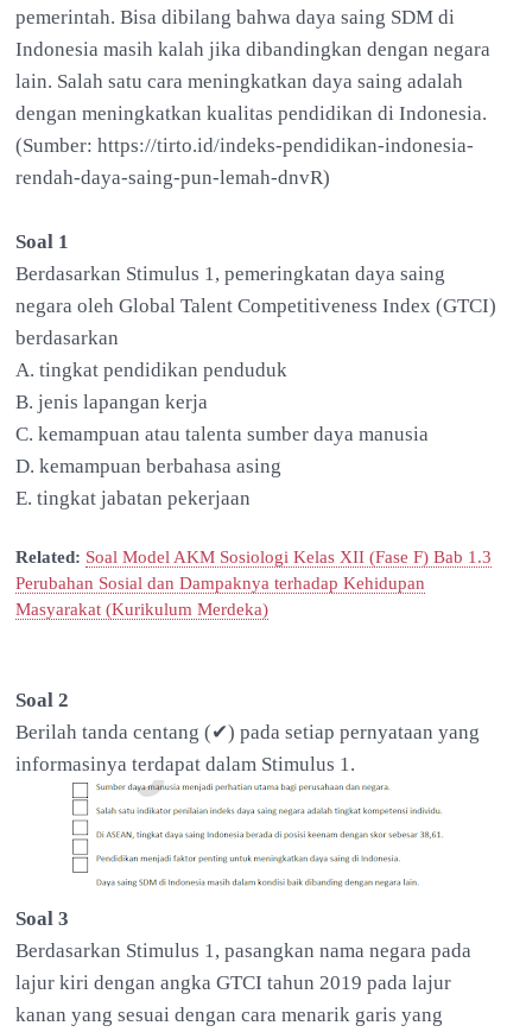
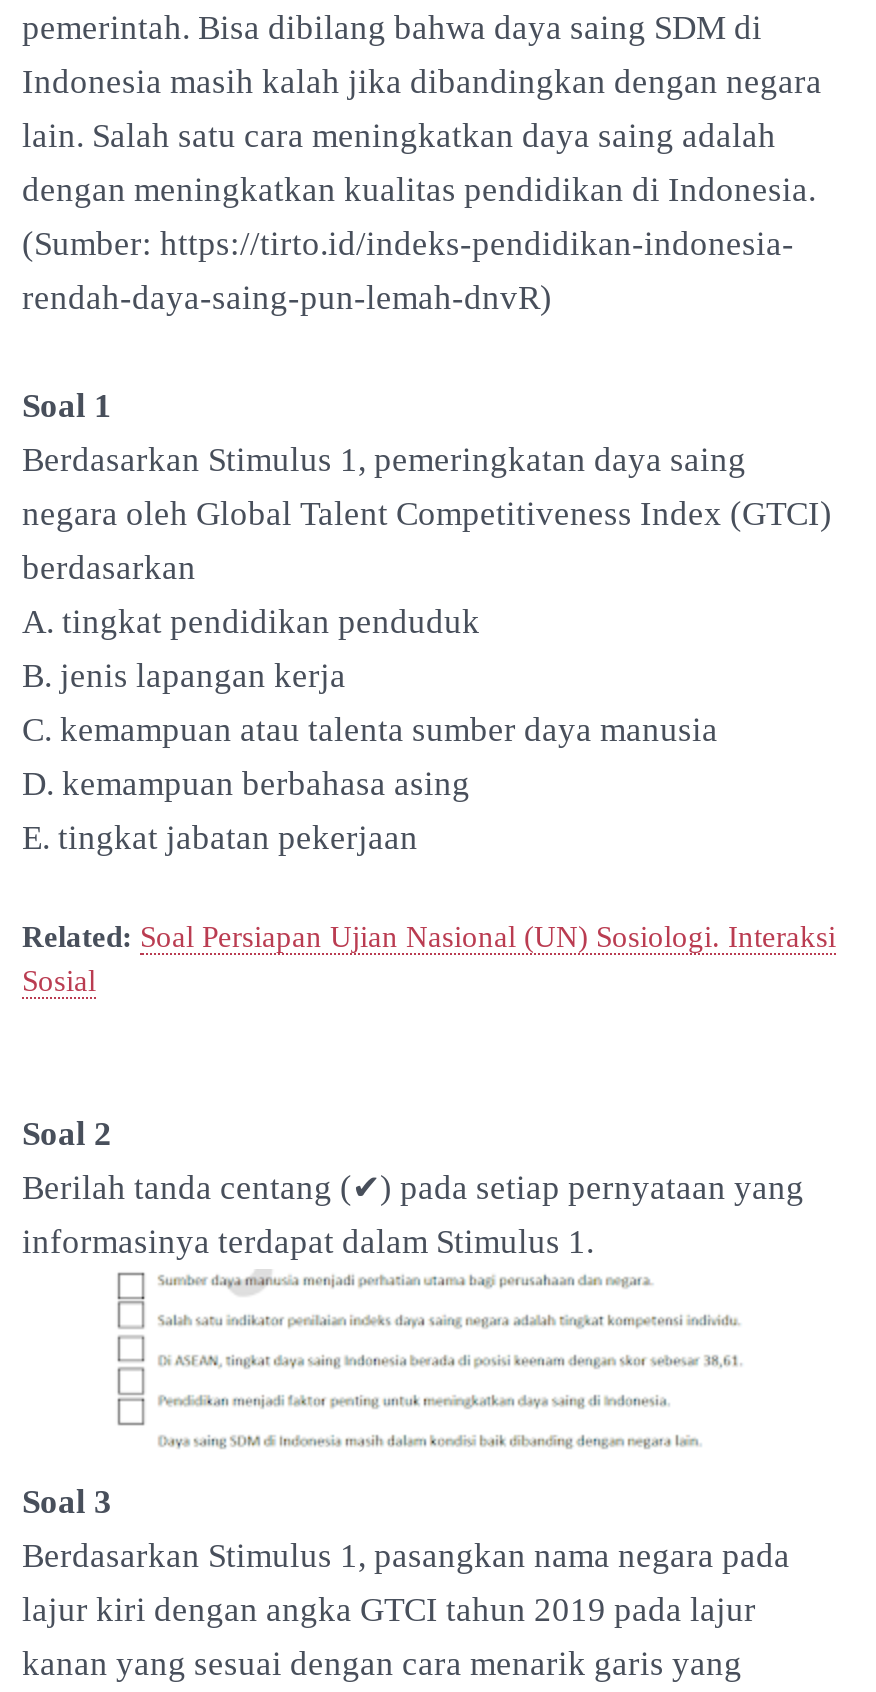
- Related: Soal Model AKM Sosiologi Kelas XII (Fase F) Bab 1.3
- Perubahan Sosial dan Dampaknya terhadap Kehidupan
- Masyarakat (Kurikulum Merdeka)
+ Related: Soal Persiapan Ujian Nasional (UN) Sosiologi. Interaksi
+ Sosial
